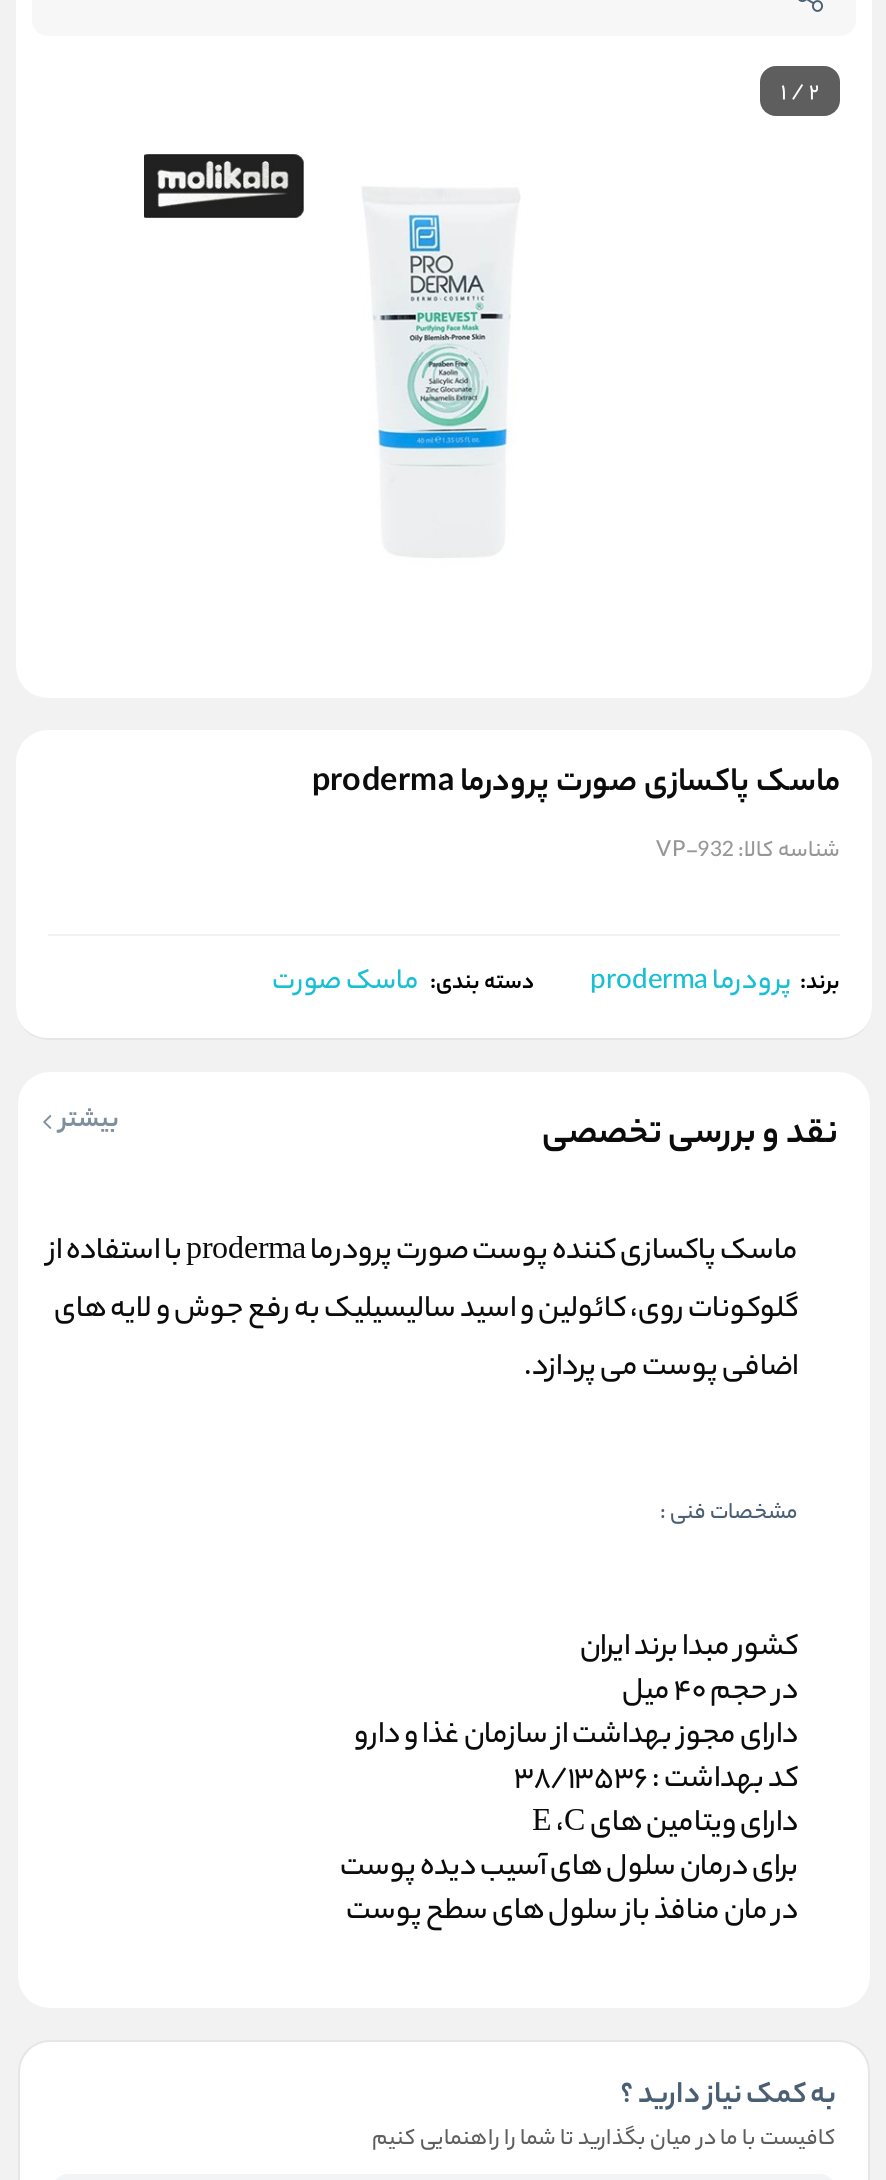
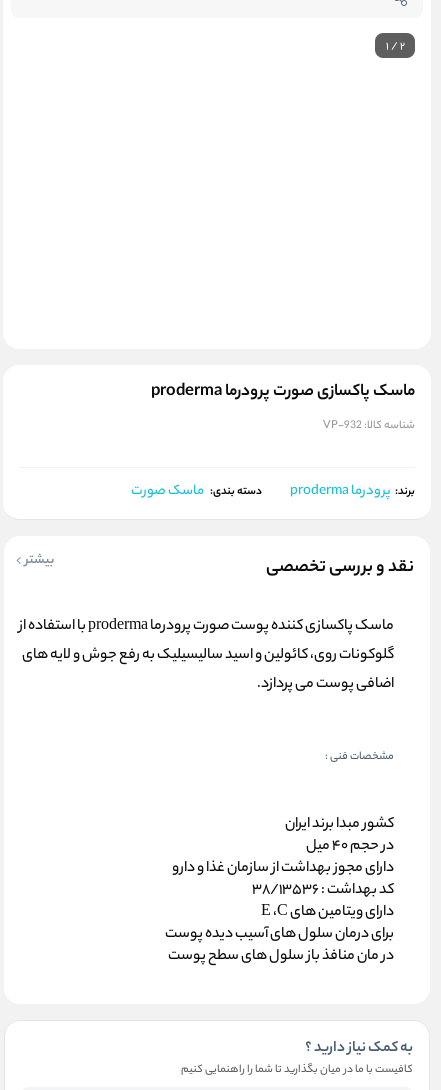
- [image]

- [image]
